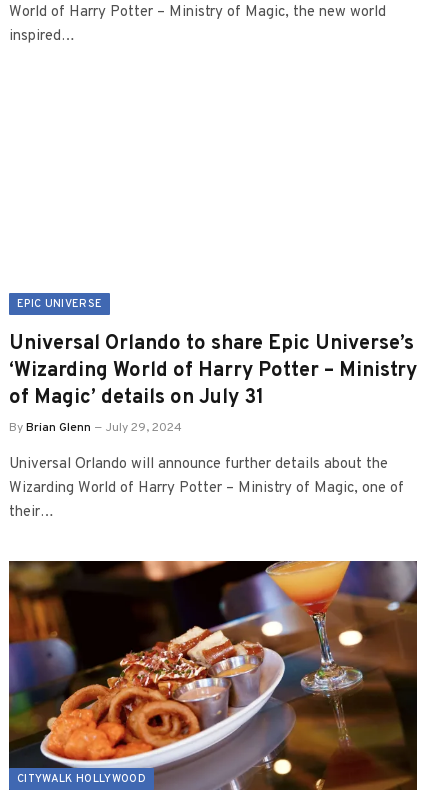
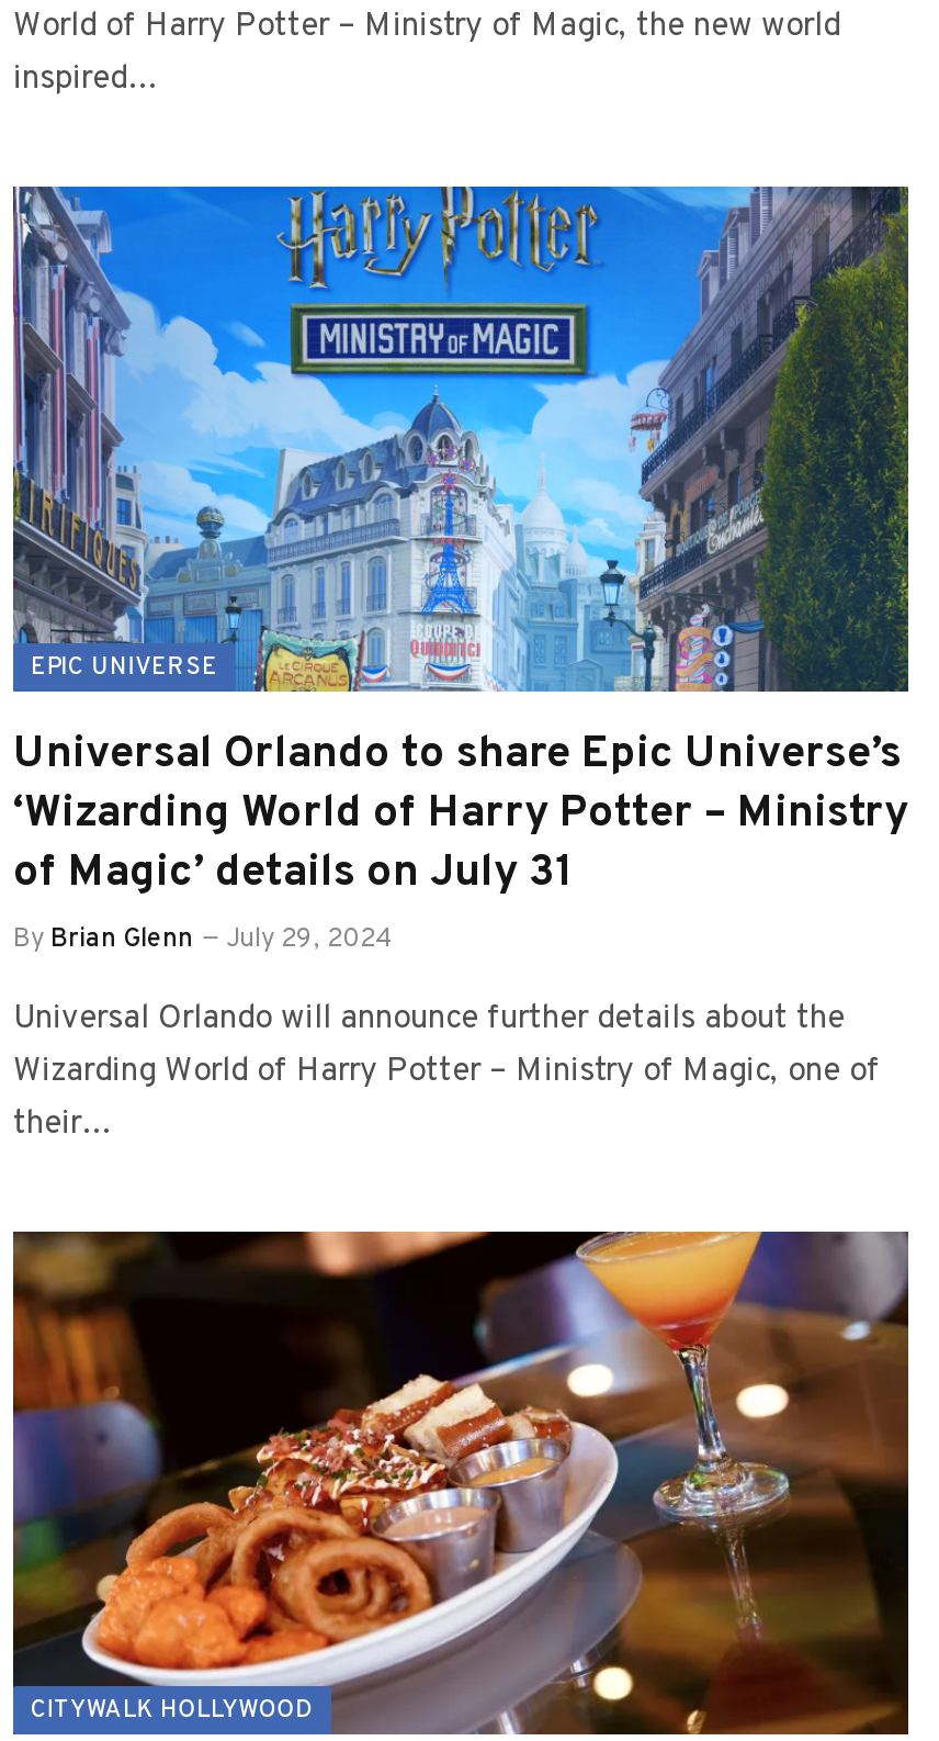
+ [image]
